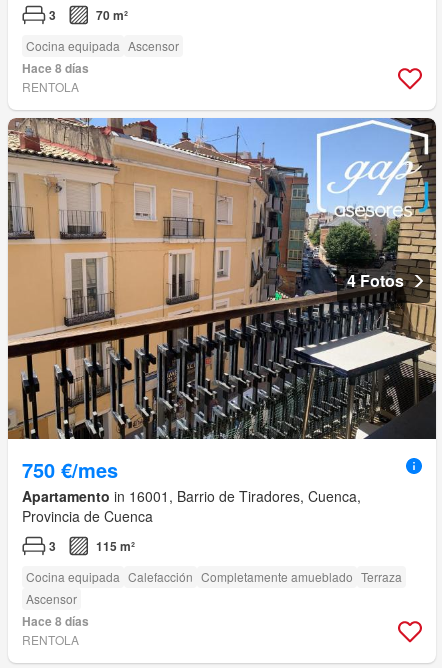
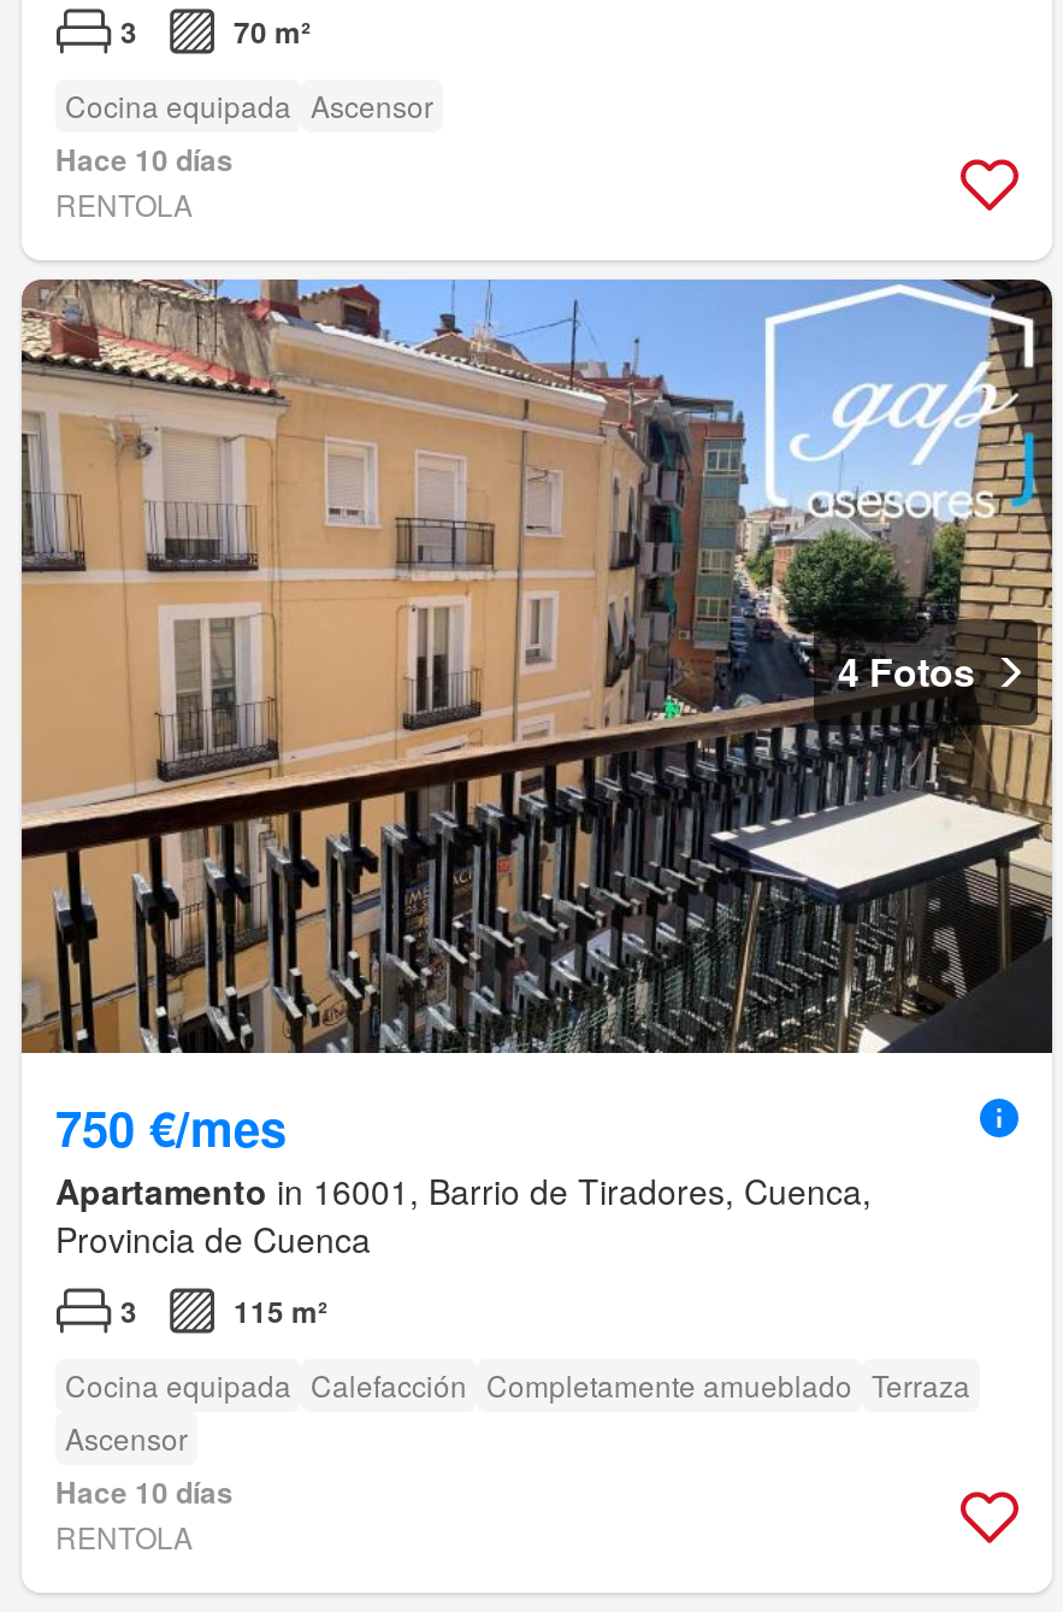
- Hace 8 días
+ Hace 10 días

- Hace 8 días
+ Hace 10 días
